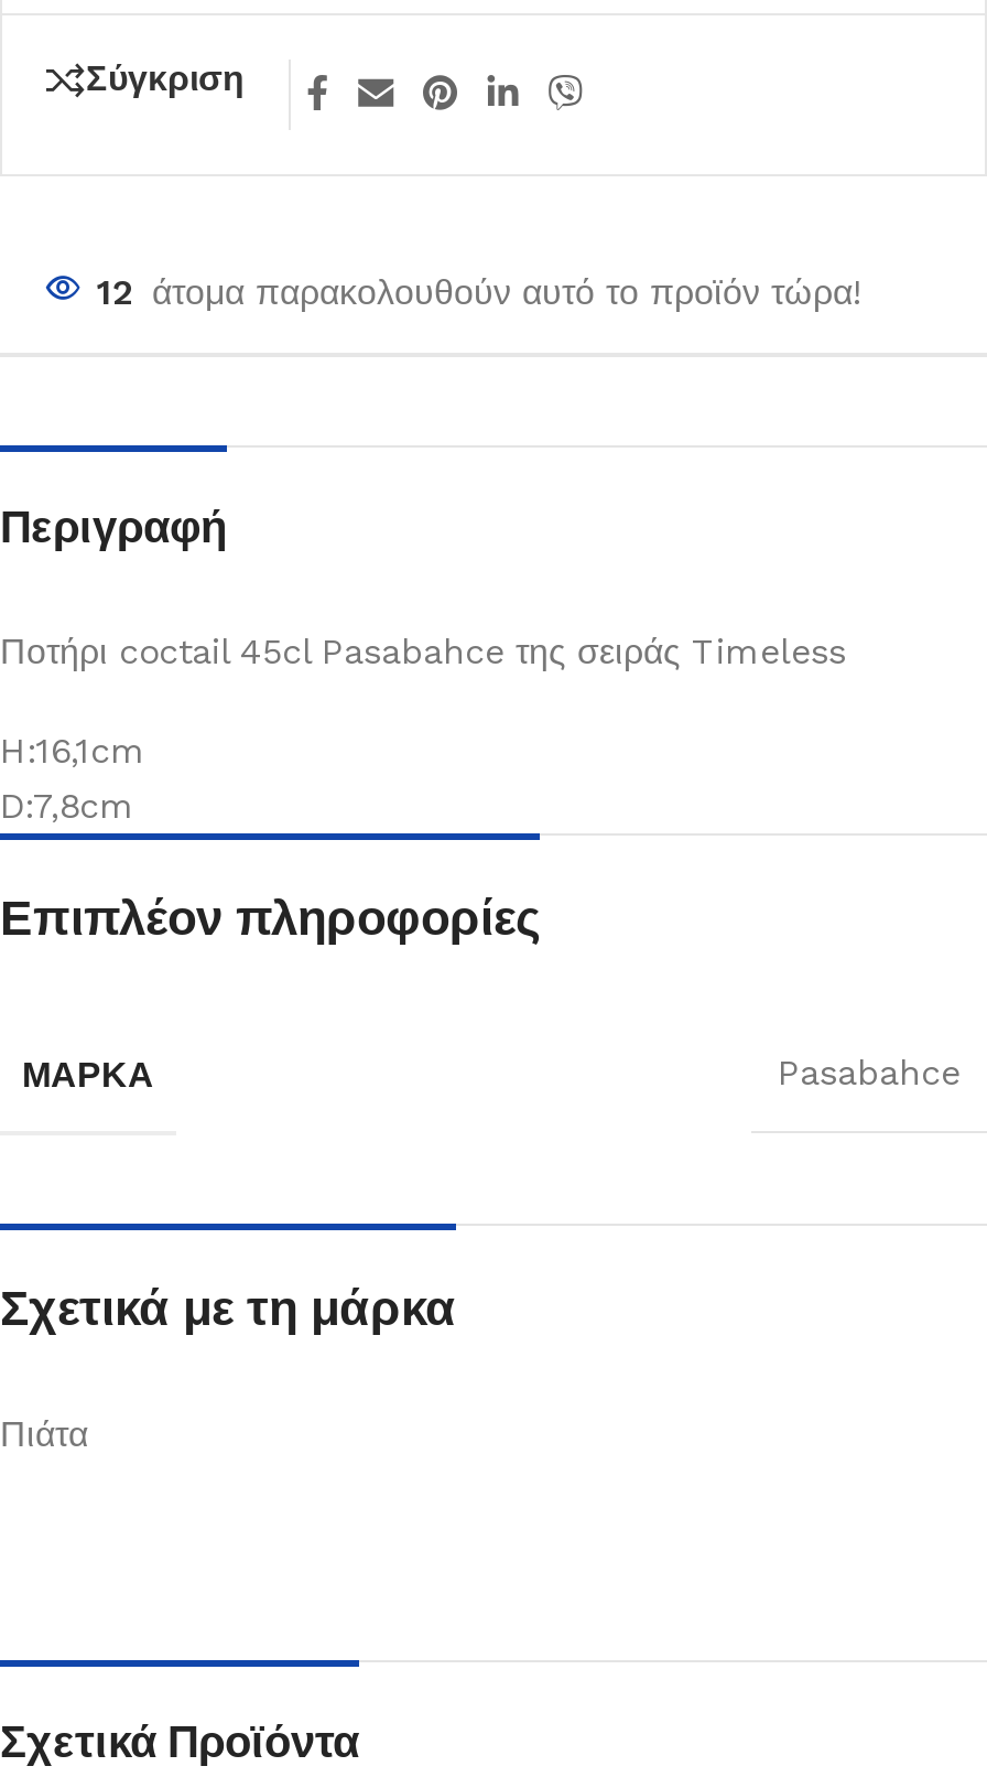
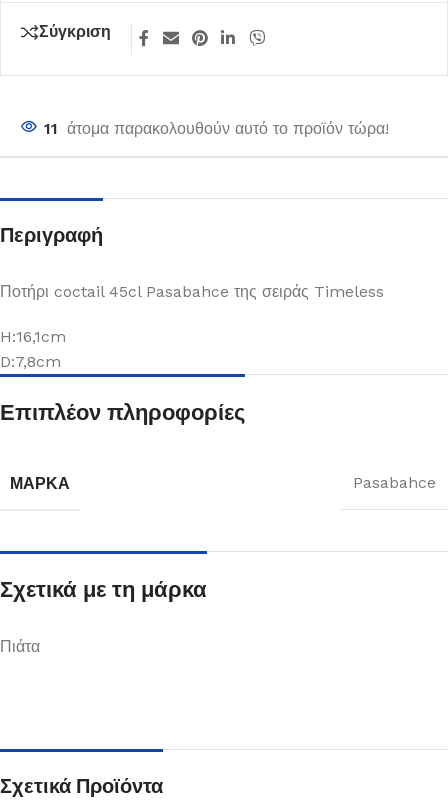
- 12 άτομα παρακολουθούν αυτό το προϊόν τώρα!
+ 11 άτομα παρακολουθούν αυτό το προϊόν τώρα!
